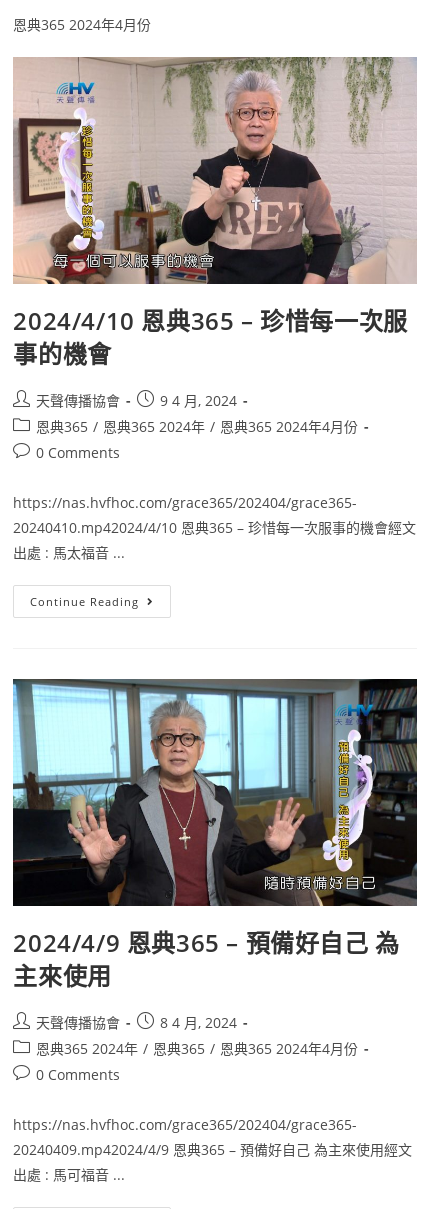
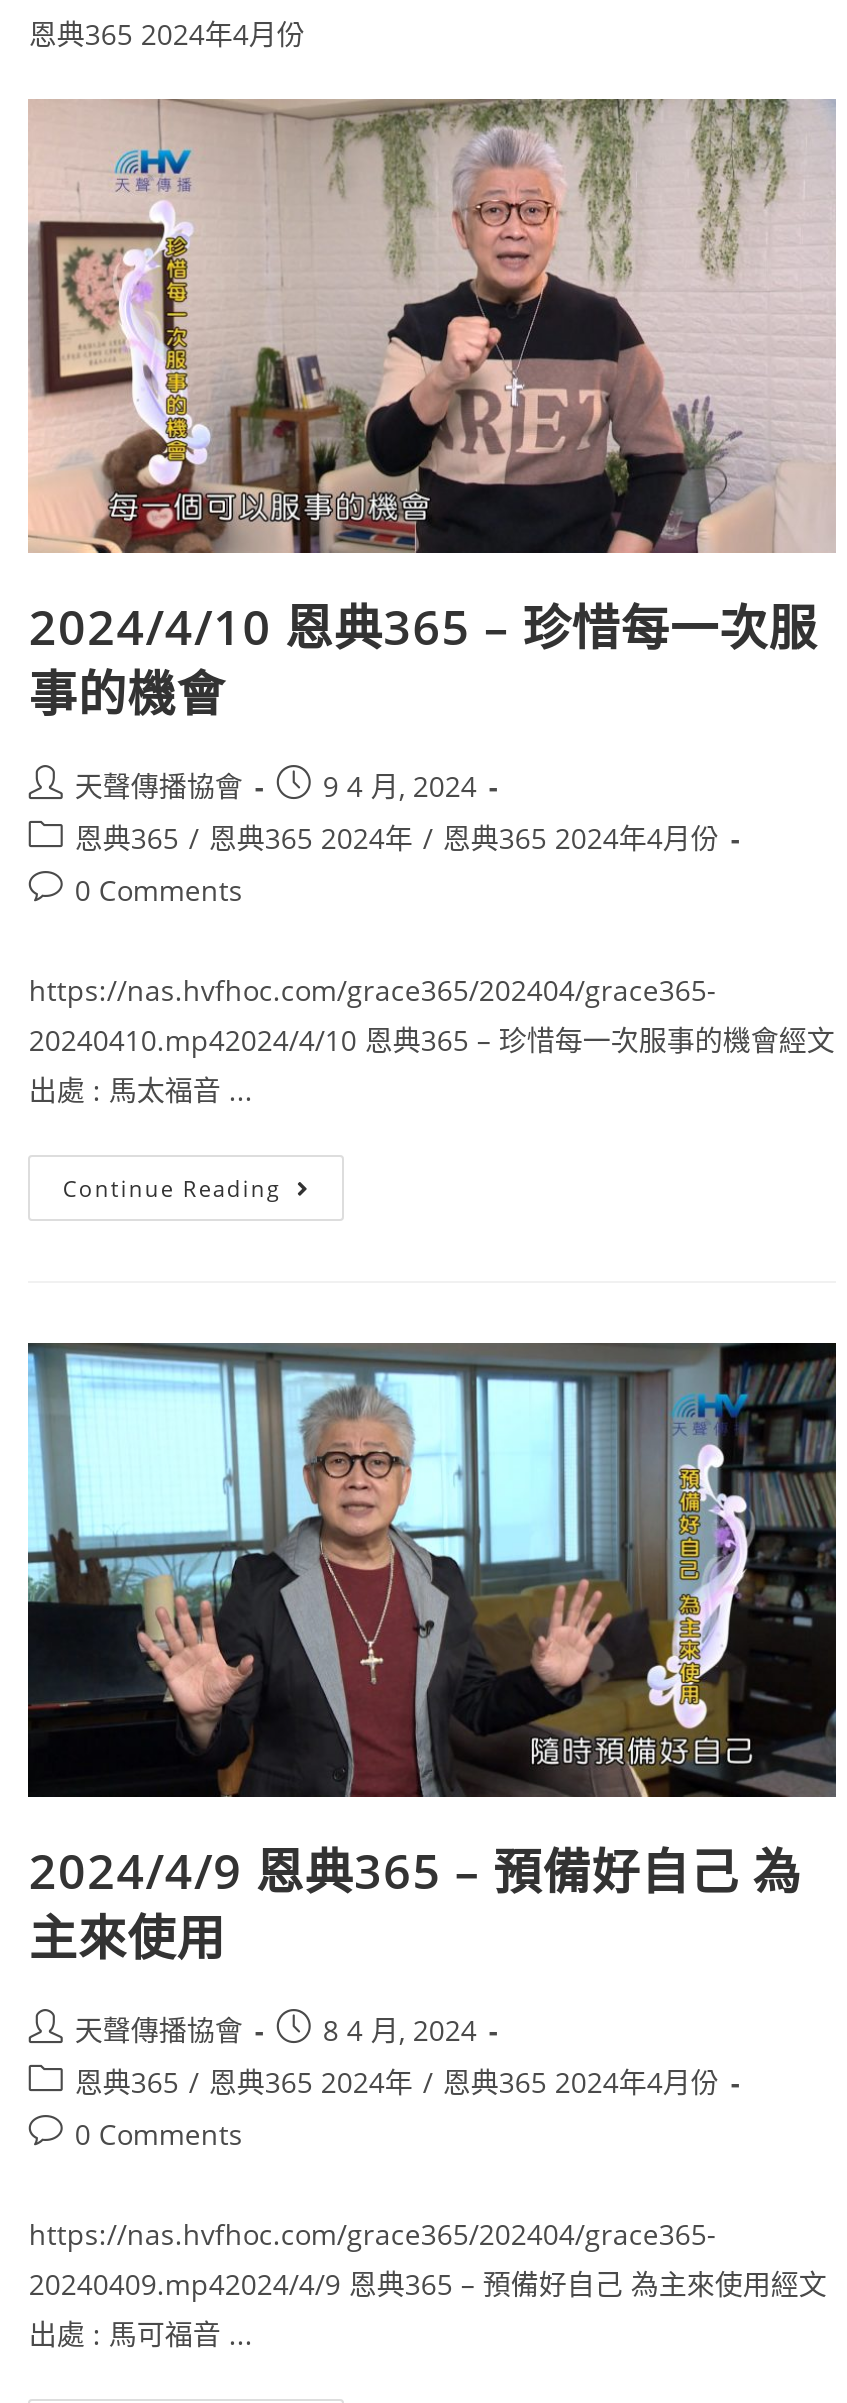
- 恩典365 2024年 / 恩典365 / 恩典365 2024年4月份
+ 恩典365 / 恩典365 2024年 / 恩典365 2024年4月份
